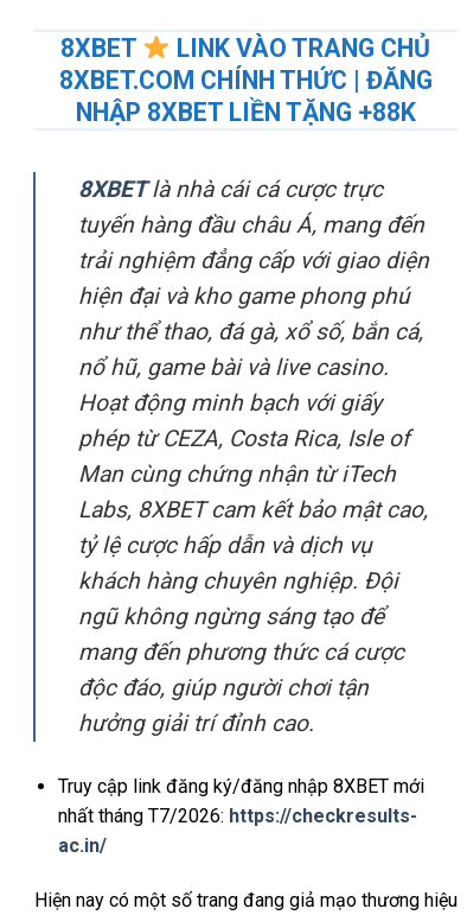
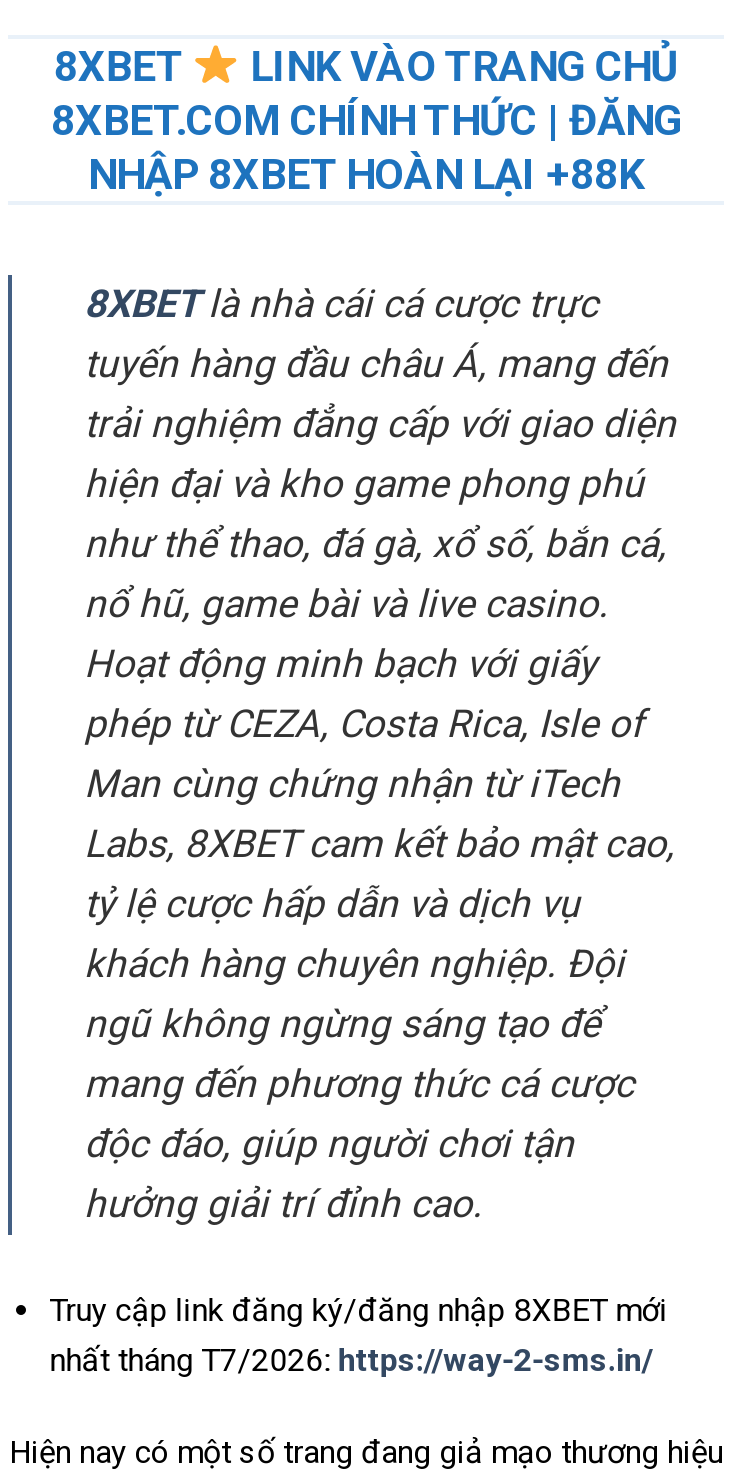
- NHẬP 8XBET LIỀN TẶNG +88K
+ NHẬP 8XBET HOÀN LẠI +88K

- nhất tháng T7/2026: https://checkresults-
- ac.in/
+ nhất tháng T7/2026: https://way-2-sms.in/
